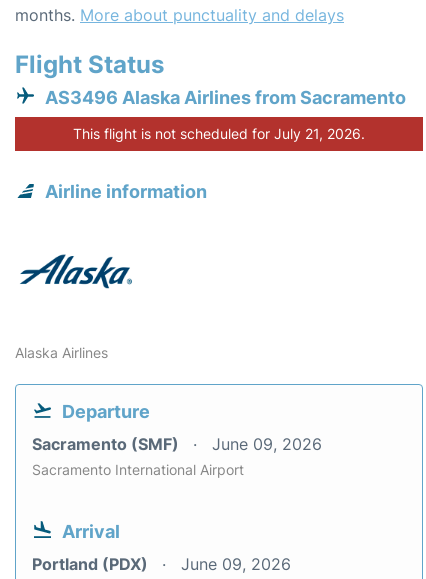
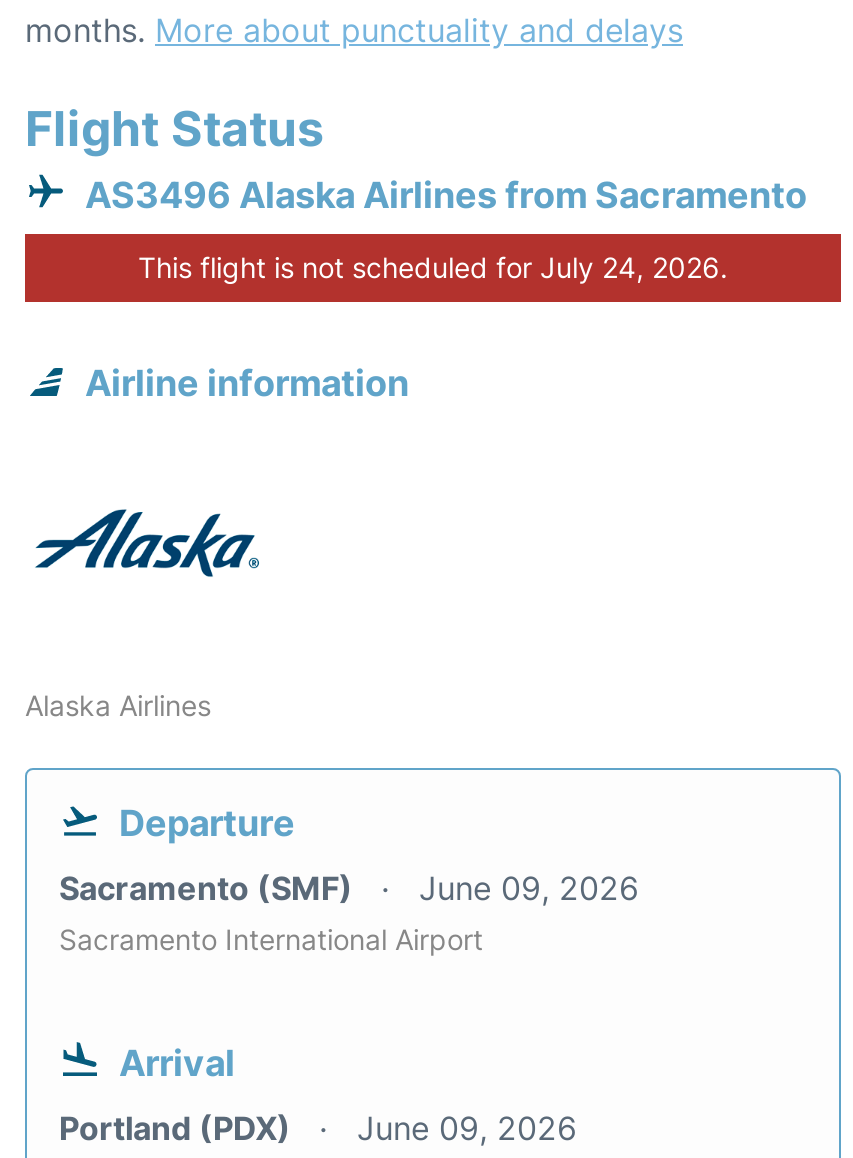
- This flight is not scheduled for July 21, 2026.
+ This flight is not scheduled for July 24, 2026.
